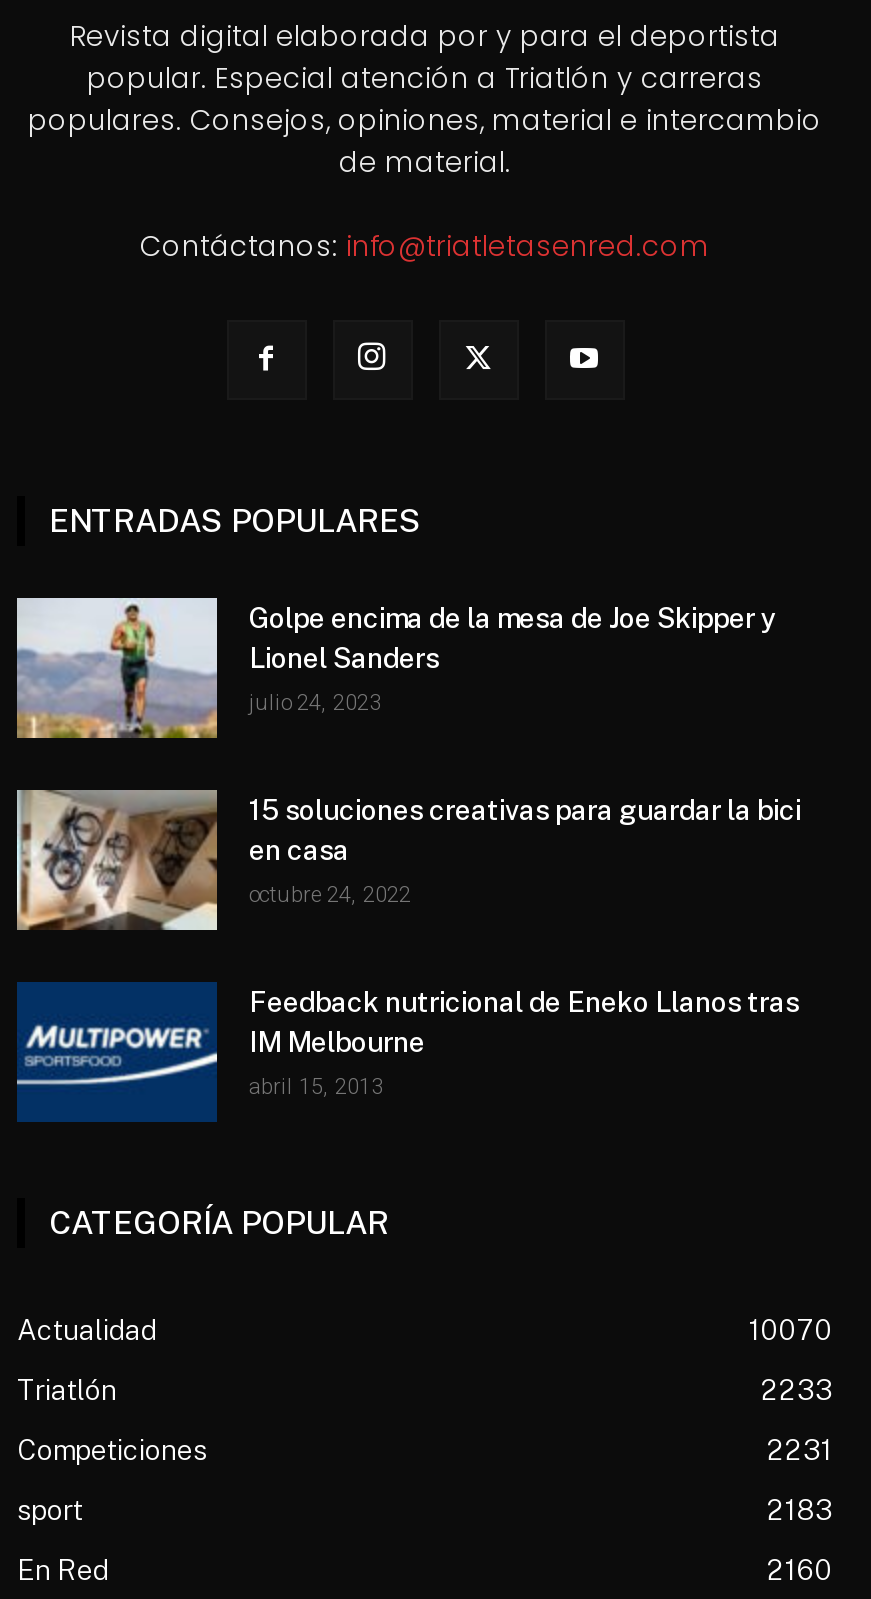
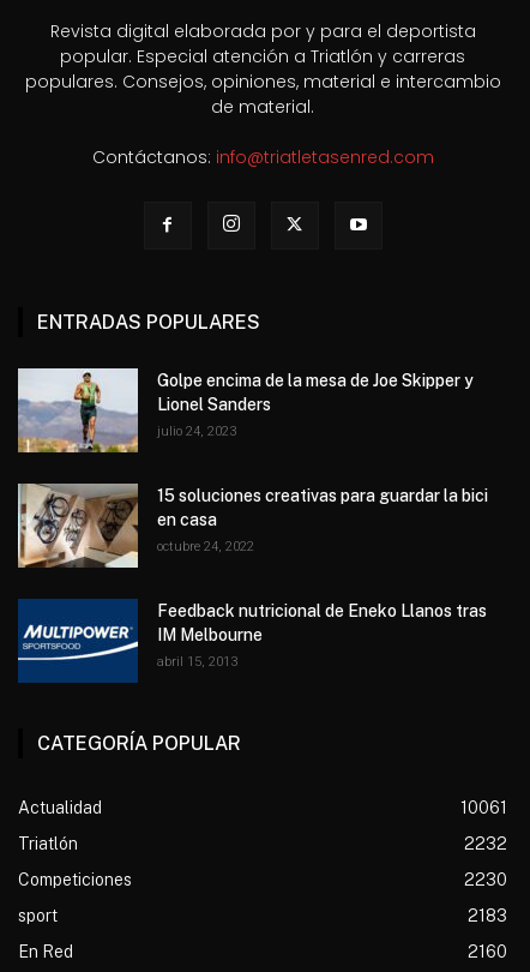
- 10070
+ 10061

- 2233
+ 2232

- 2231
+ 2230
